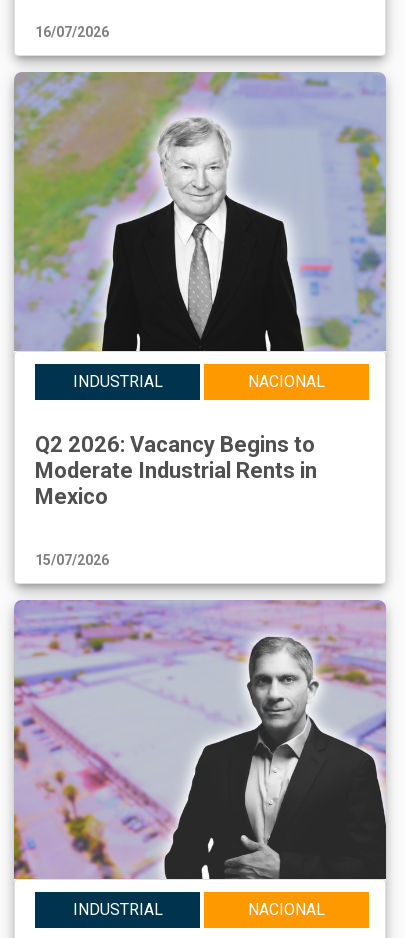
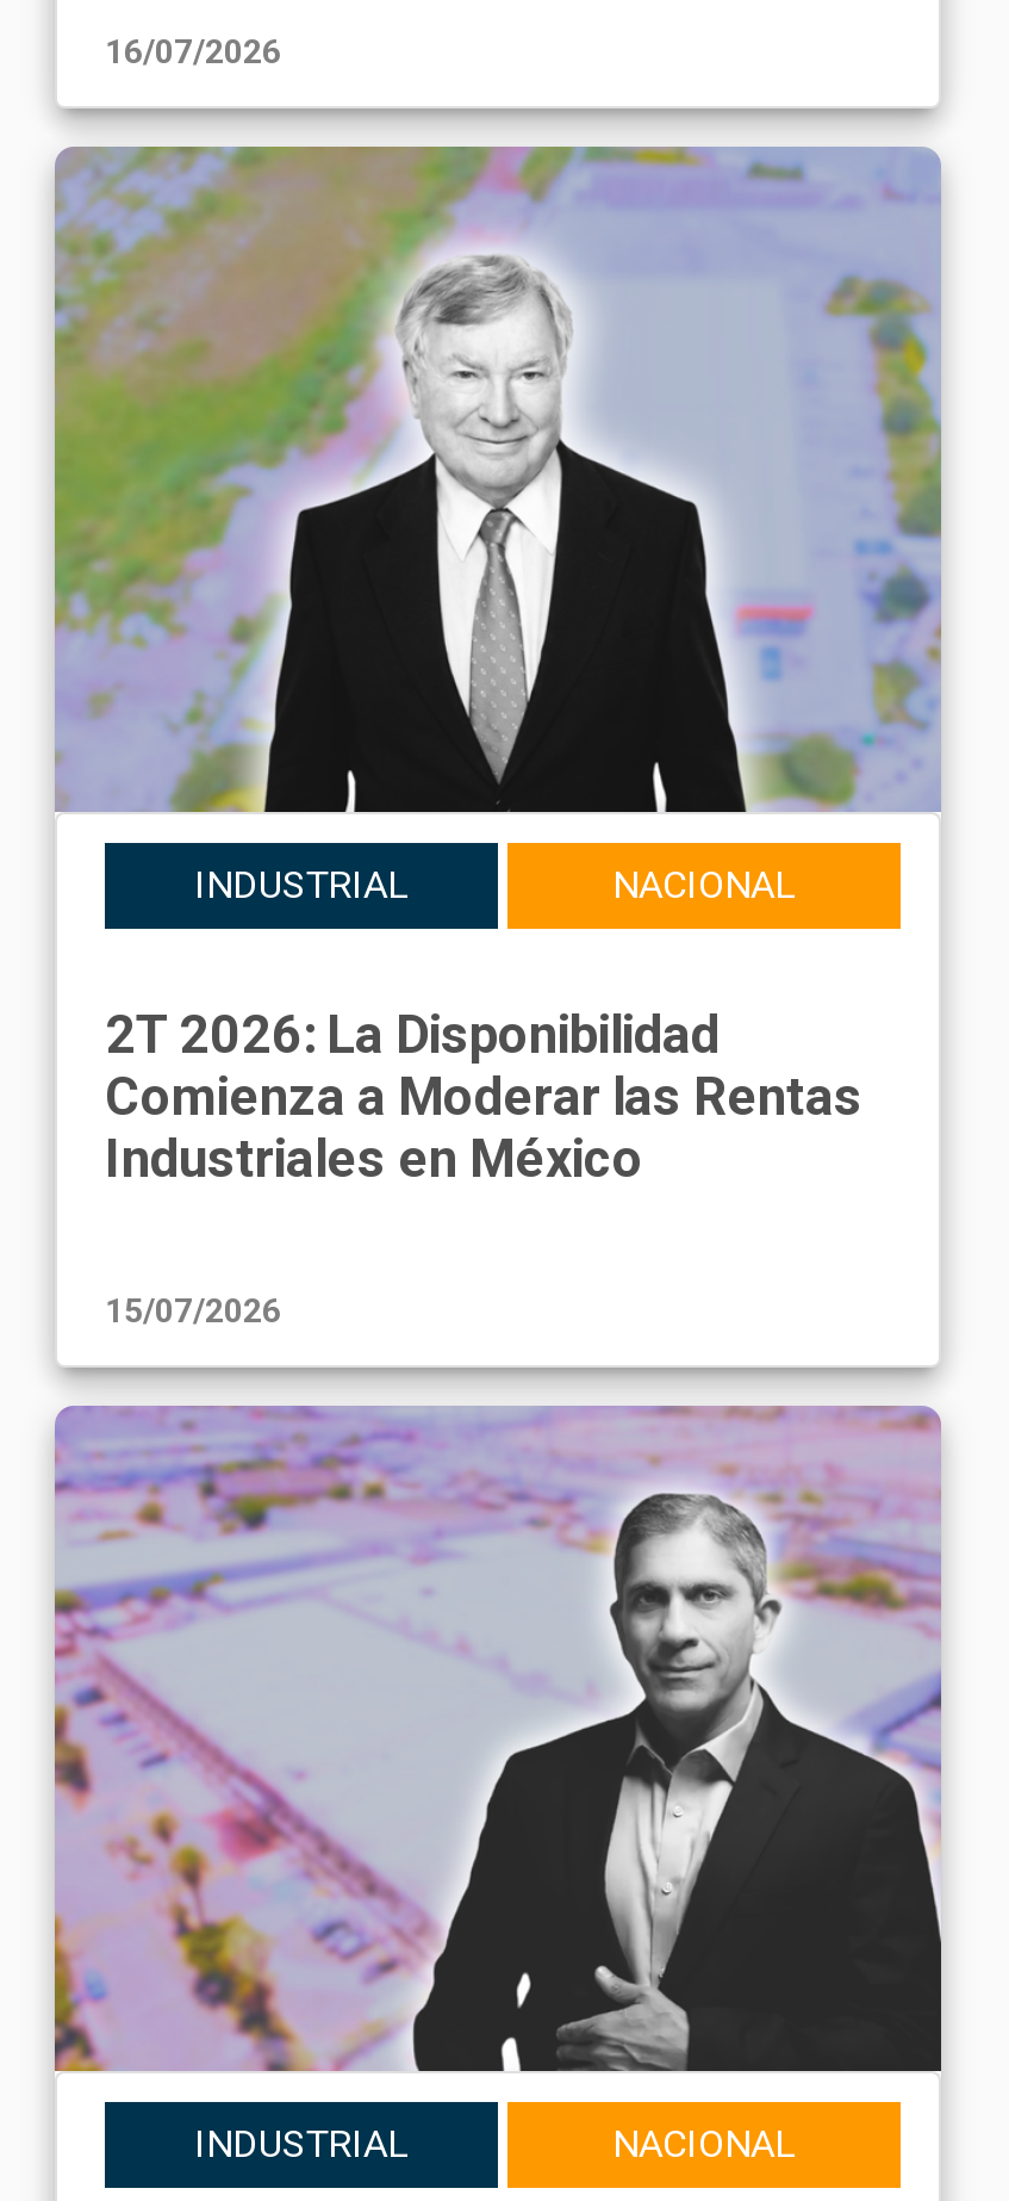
- Q2 2026: Vacancy Begins to
- Moderate Industrial Rents in
- Mexico
+ 2T 2026: La Disponibilidad
+ Comienza a Moderar las Rentas
+ Industriales en México
